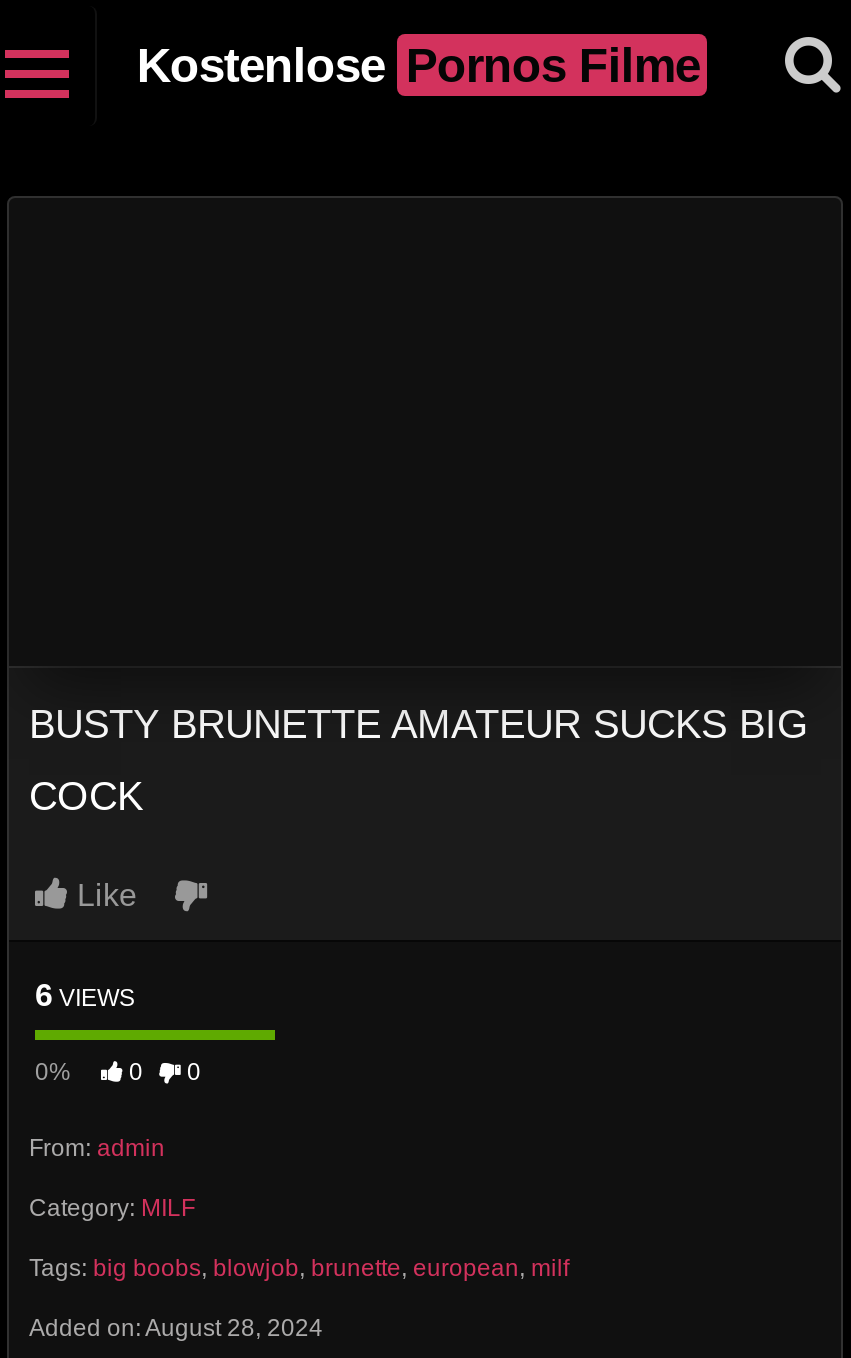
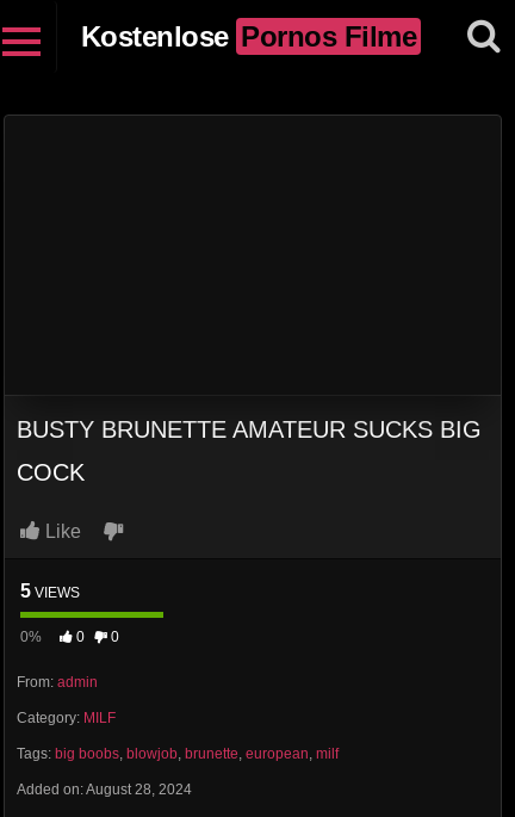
- 6 VIEWS
+ 5 VIEWS
